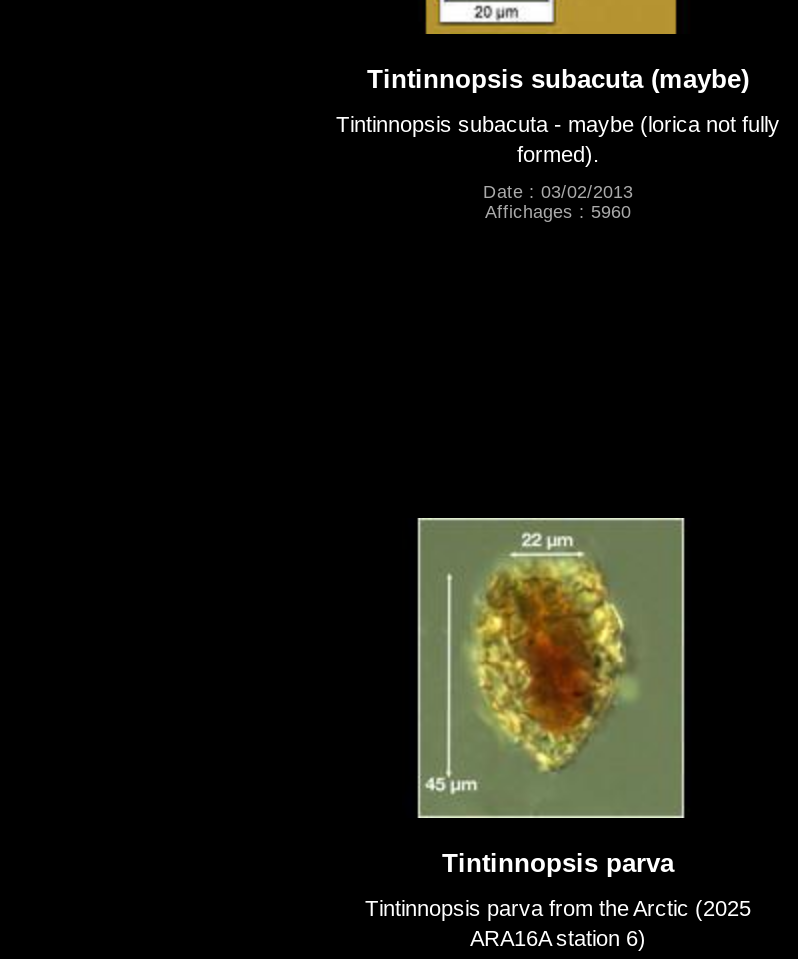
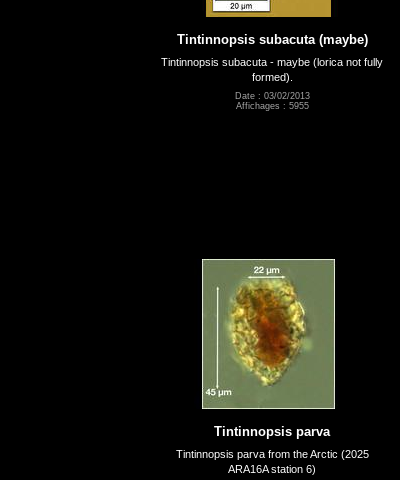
- Affichages : 5960
+ Affichages : 5955
